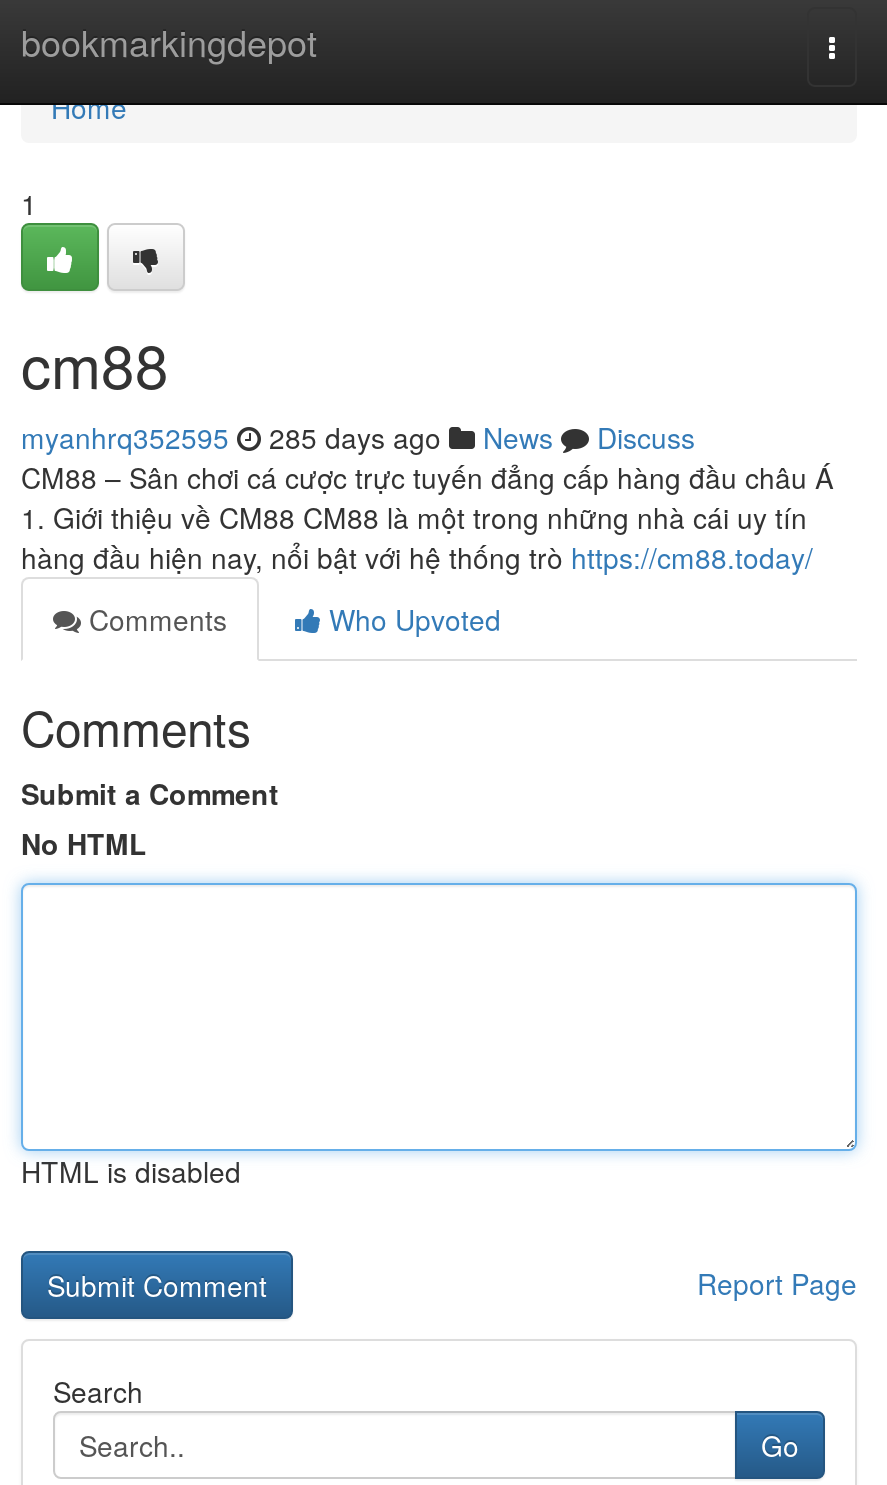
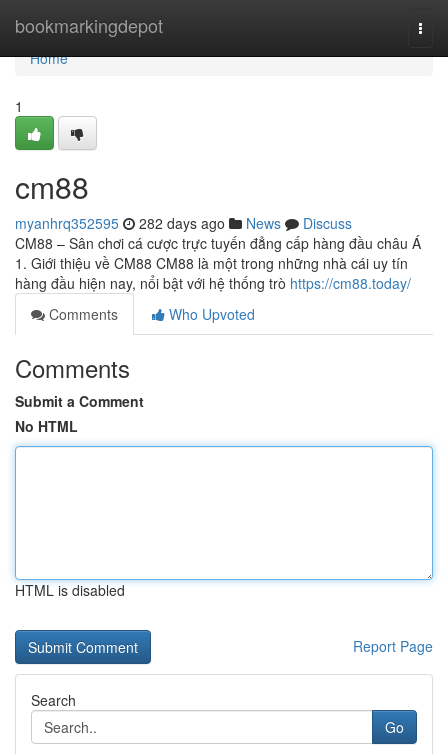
- myanhrq352595 285 days ago News Discuss
+ myanhrq352595 282 days ago News Discuss
